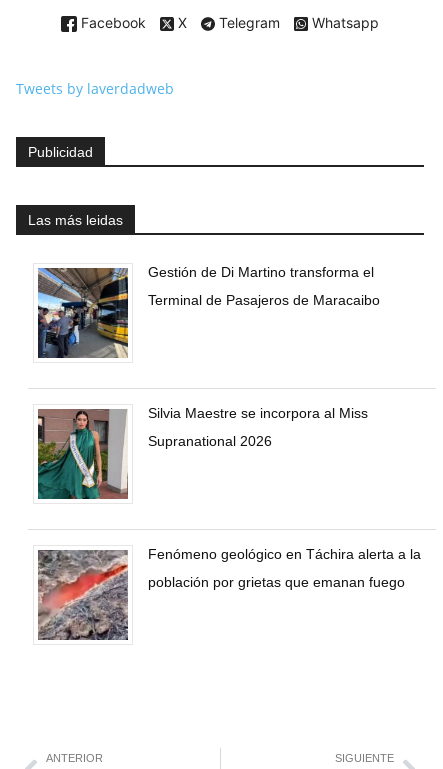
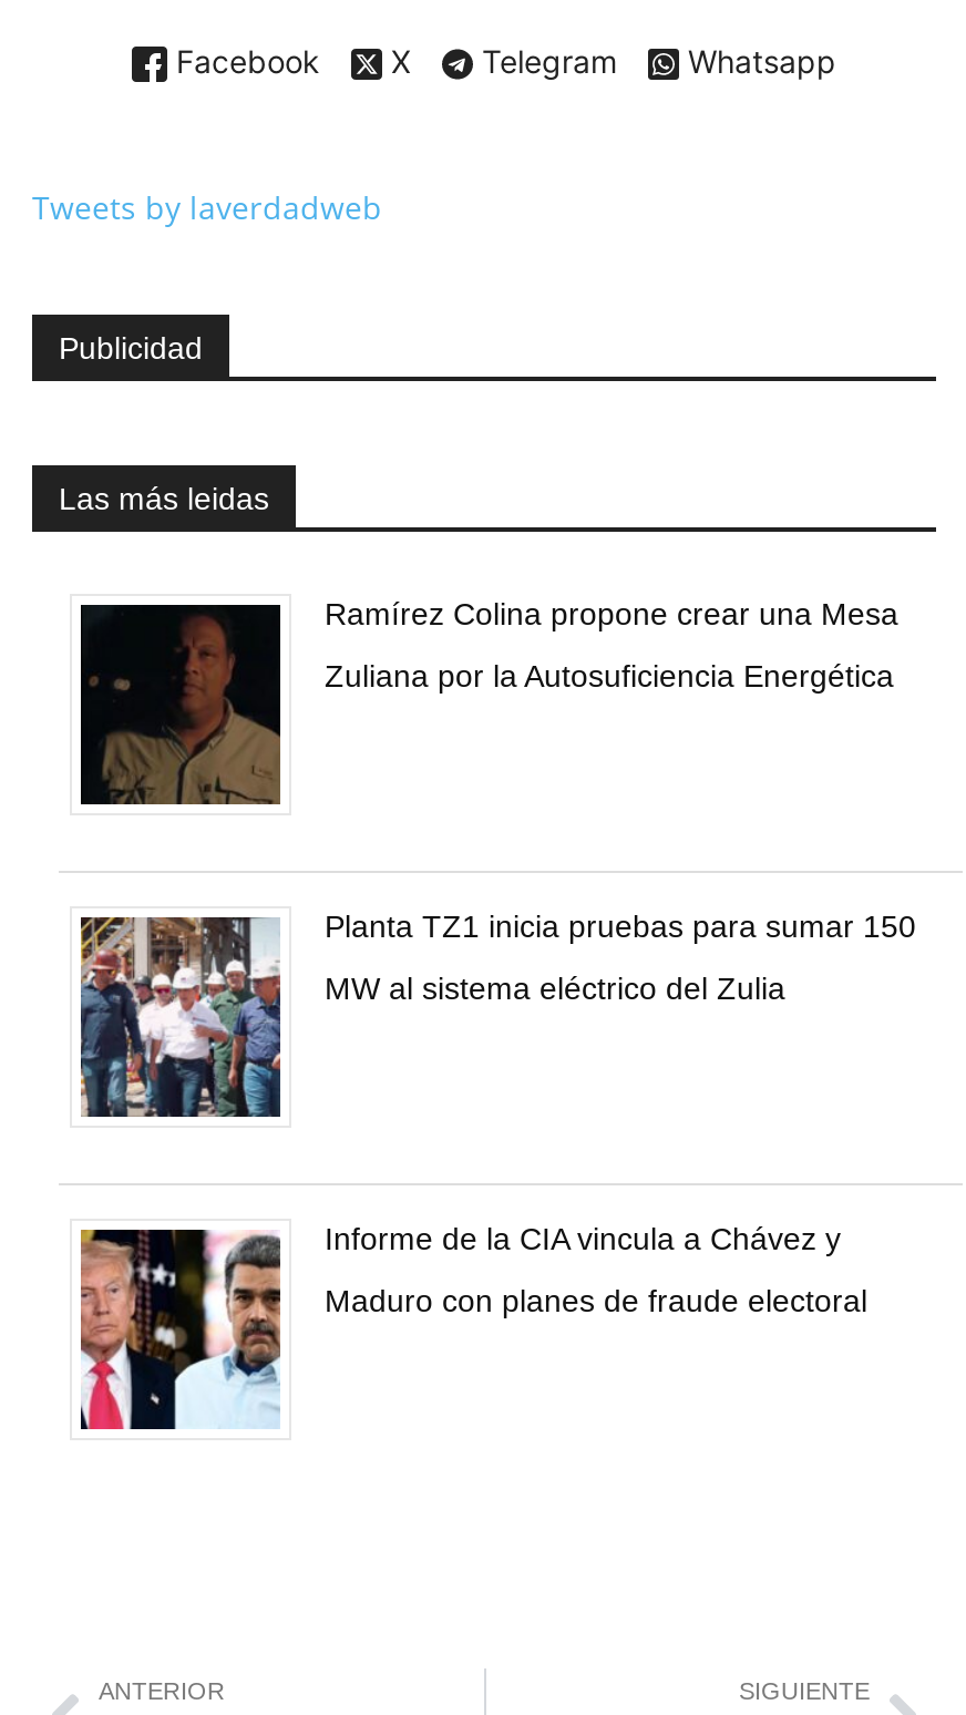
- [image]
- Gestión de Di Martino transforma el
+ [image]
+ Ramírez Colina propone crear una Mesa

- Terminal de Pasajeros de Maracaibo
+ Zuliana por la Autosuficiencia Energética

- [image]
- Silvia Maestre se incorpora al Miss
+ [image]
+ Planta TZ1 inicia pruebas para sumar 150

- Supranational 2026
+ MW al sistema eléctrico del Zulia

- [image]
- Fenómeno geológico en Táchira alerta a la
+ [image]
+ Informe de la CIA vincula a Chávez y

- población por grietas que emanan fuego
+ Maduro con planes de fraude electoral
